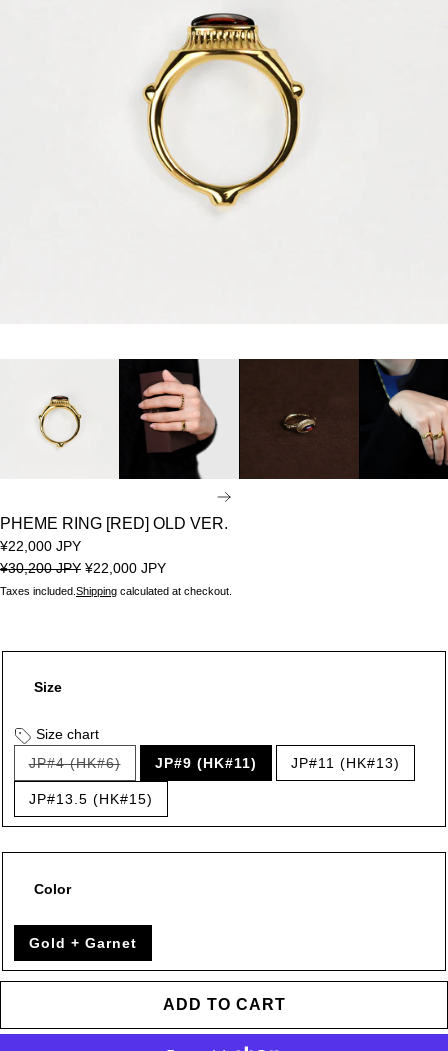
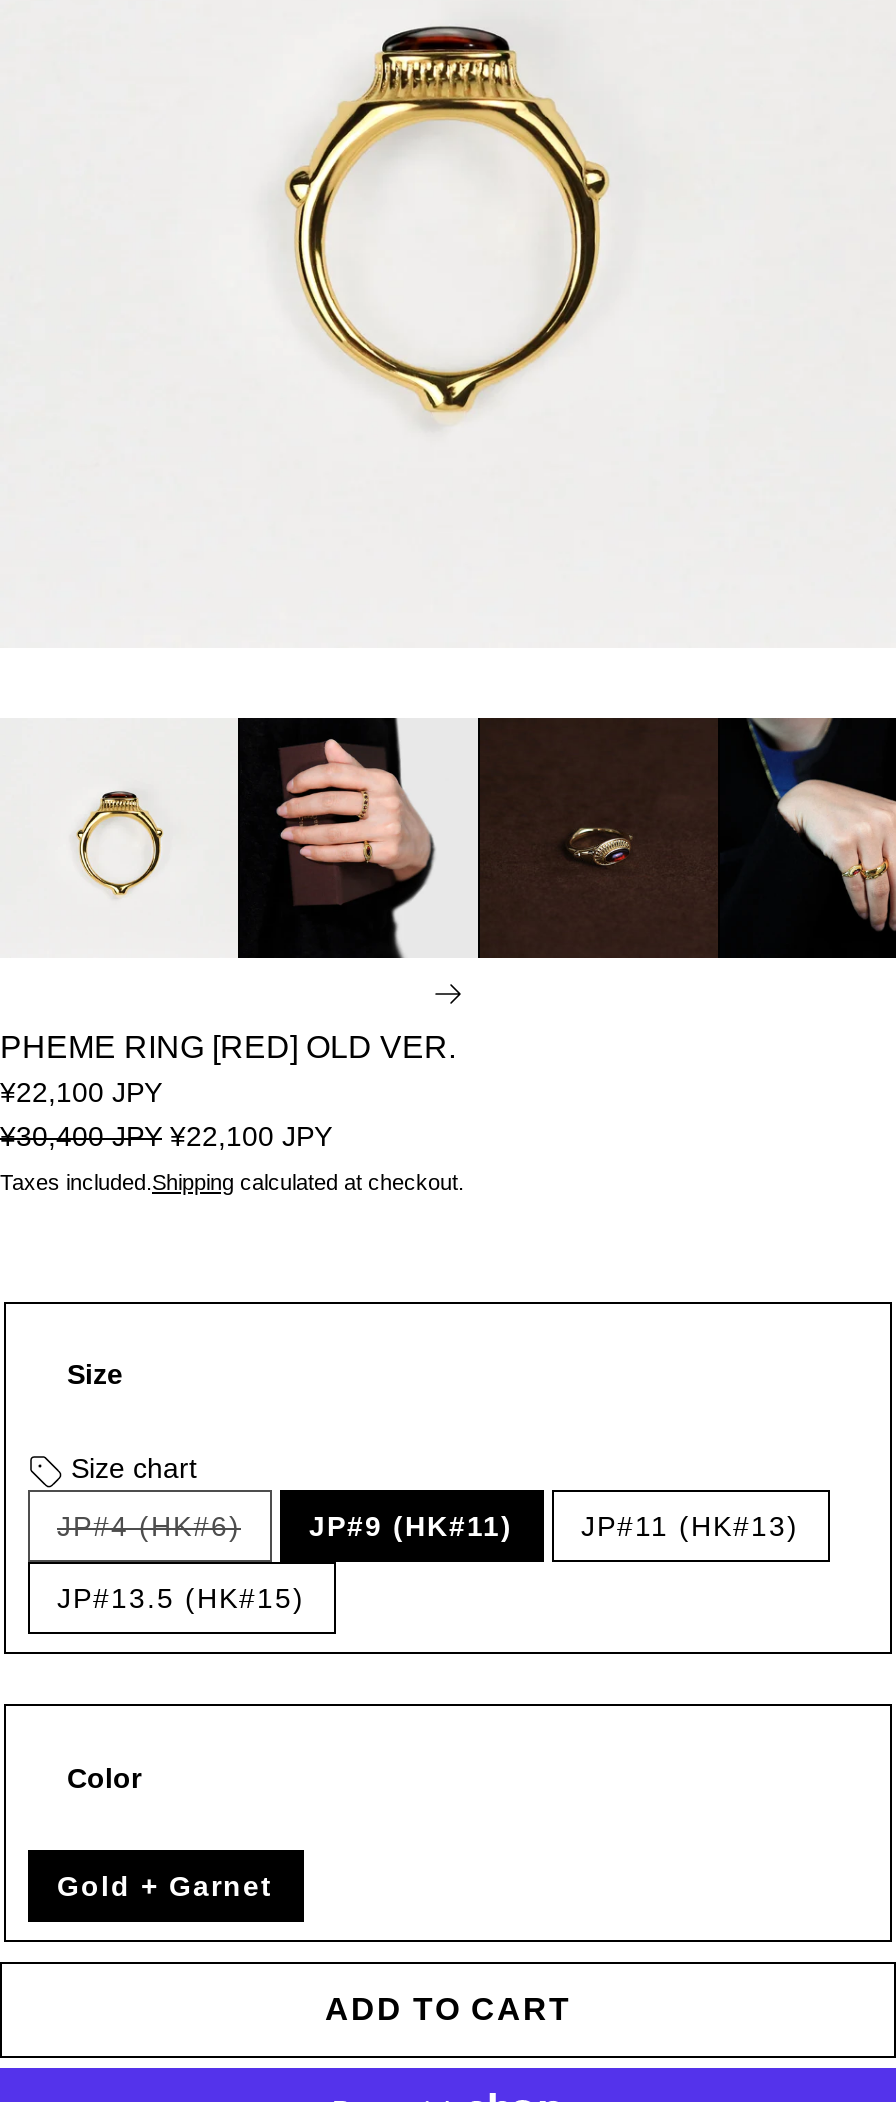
- ¥22,000 JPY
+ ¥22,100 JPY

- ¥30,200 JPY ¥22,000 JPY
+ ¥30,400 JPY ¥22,100 JPY
